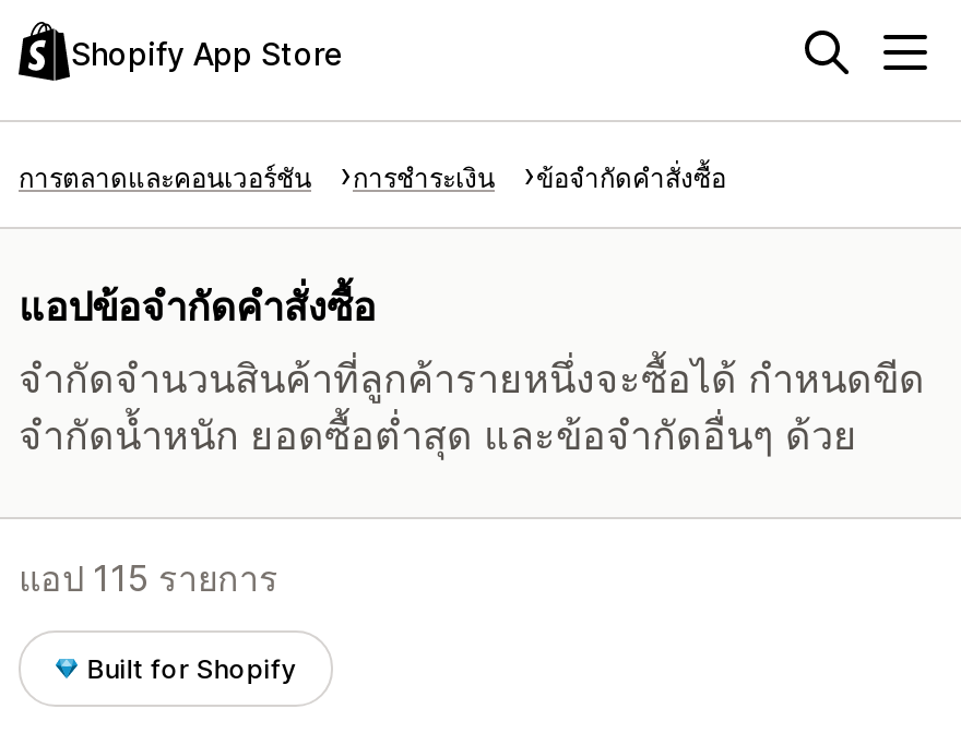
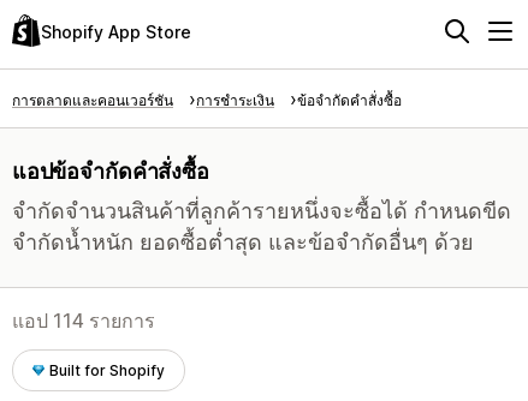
- แอป 115 รายการ
+ แอป 114 รายการ
